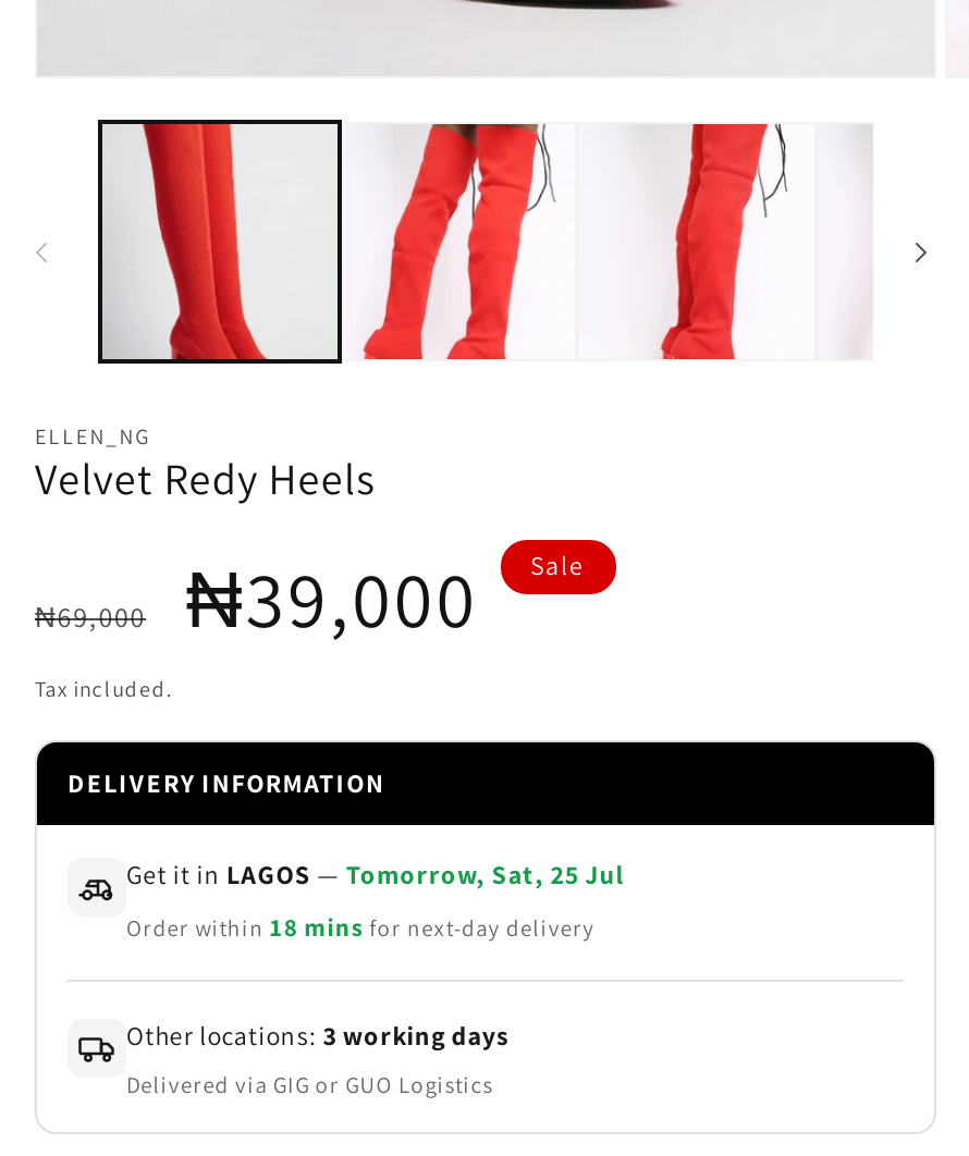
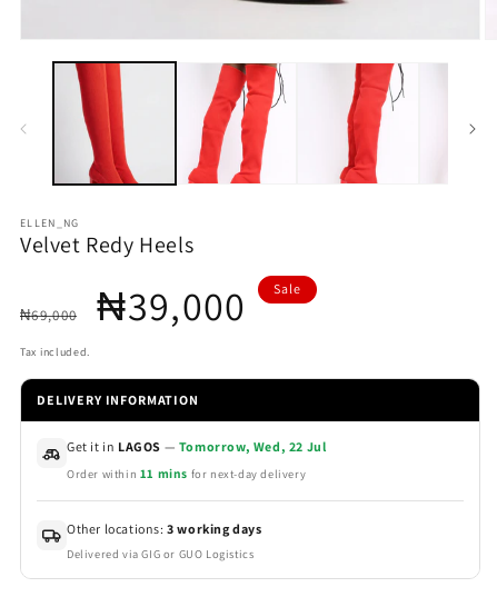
- Get it in LAGOS — Tomorrow, Sat, 25 Jul
+ Get it in LAGOS — Tomorrow, Wed, 22 Jul

- Order within 18 mins for next-day delivery
+ Order within 11 mins for next-day delivery
